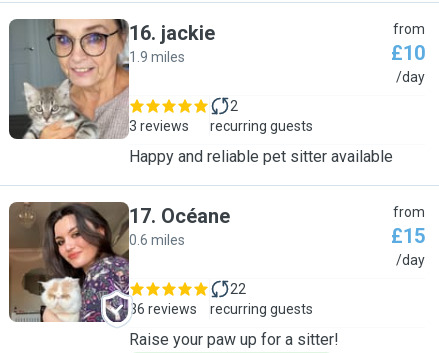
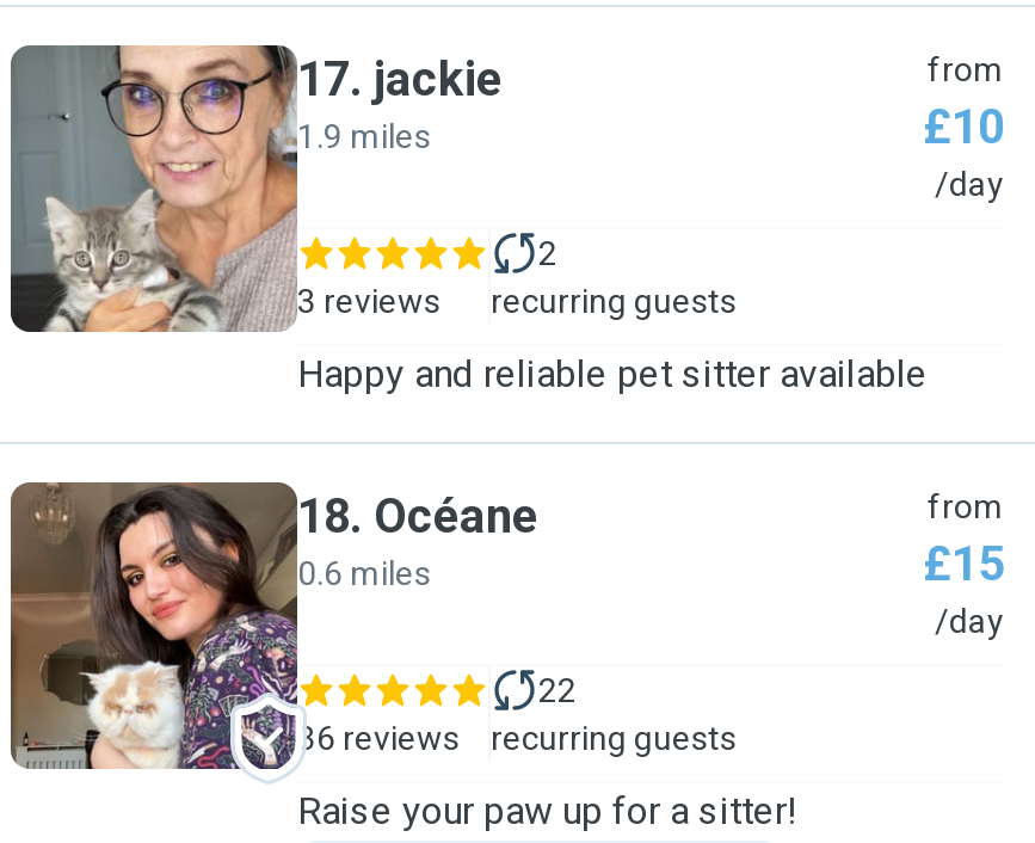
- 16. jackie
+ 17. jackie

- 17. Océane
+ 18. Océane
